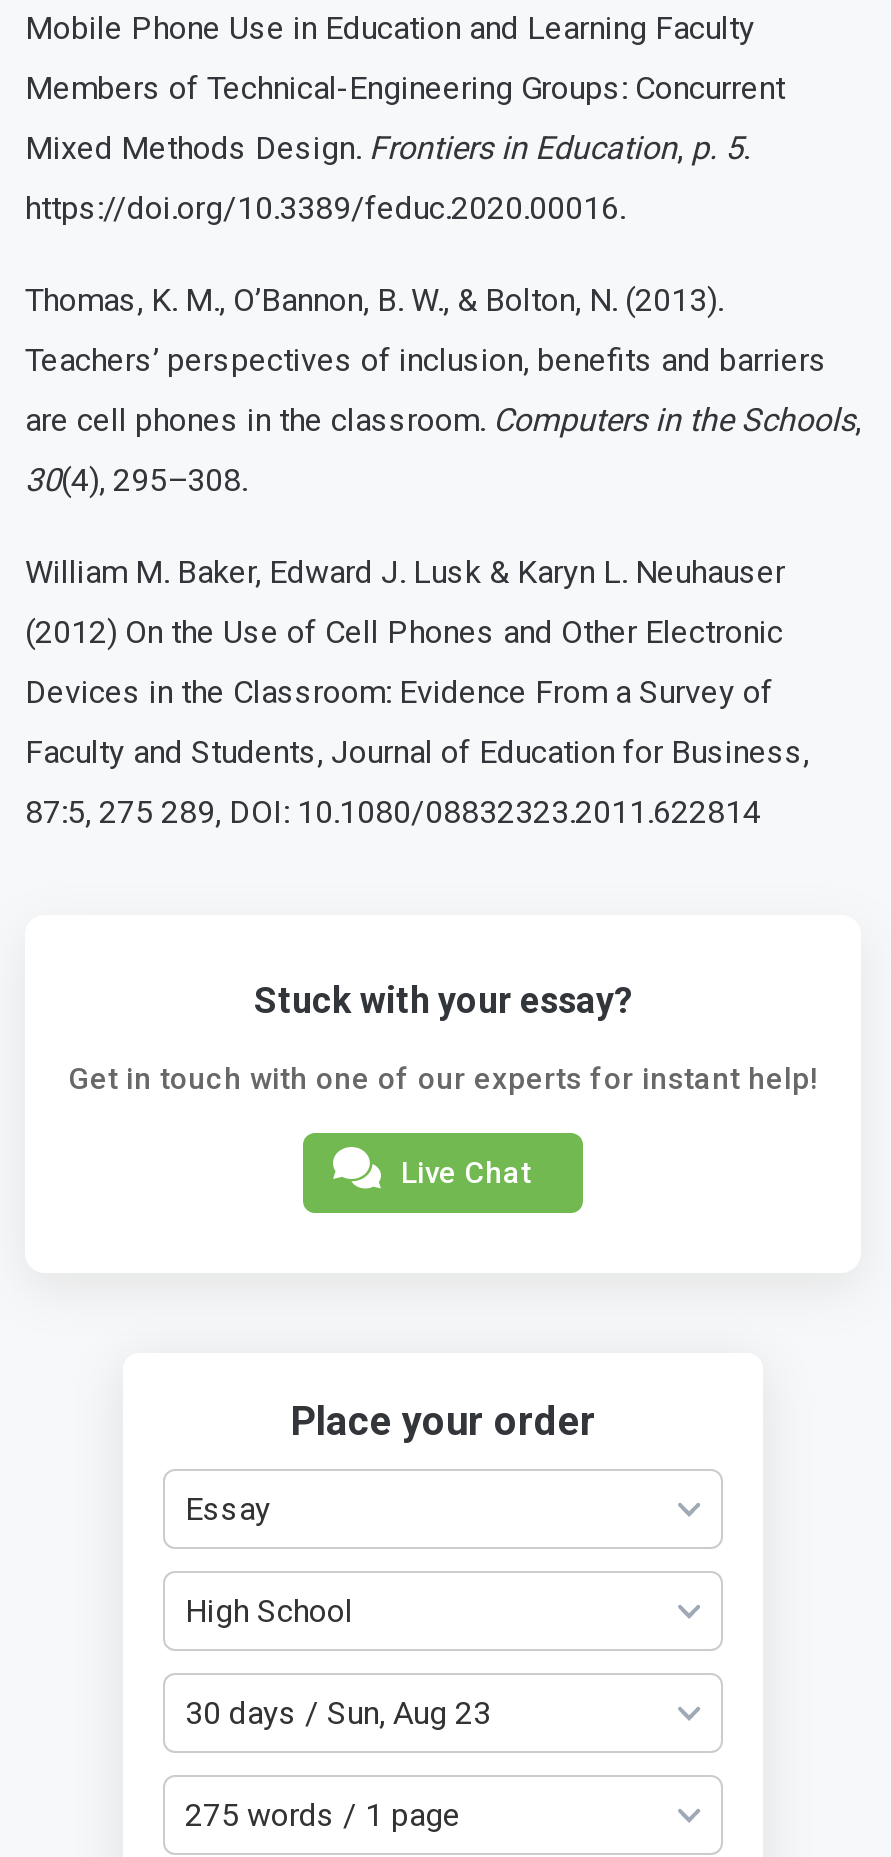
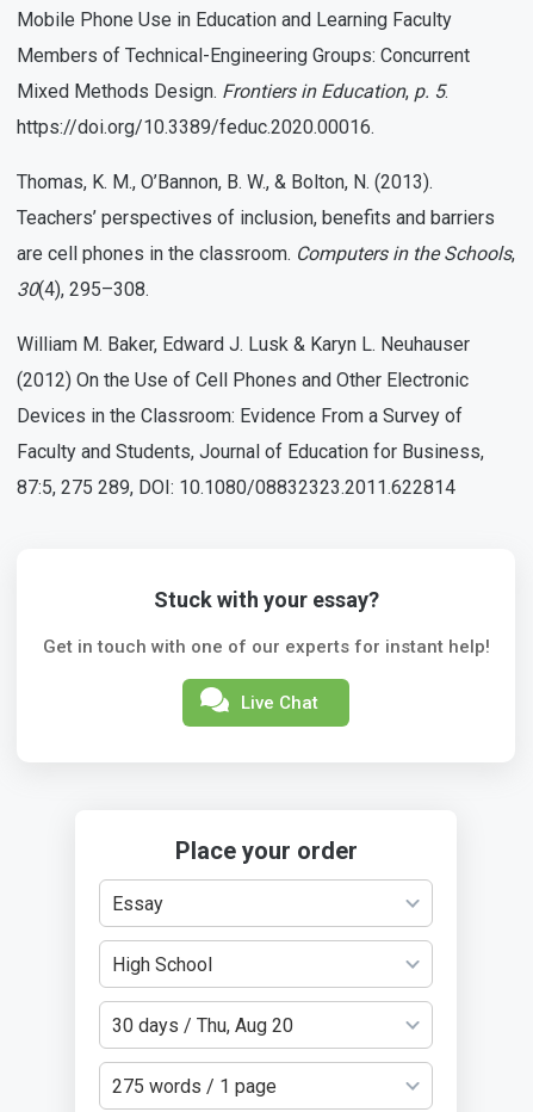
- 30 days / Sun, Aug 23
+ 30 days / Thu, Aug 20
